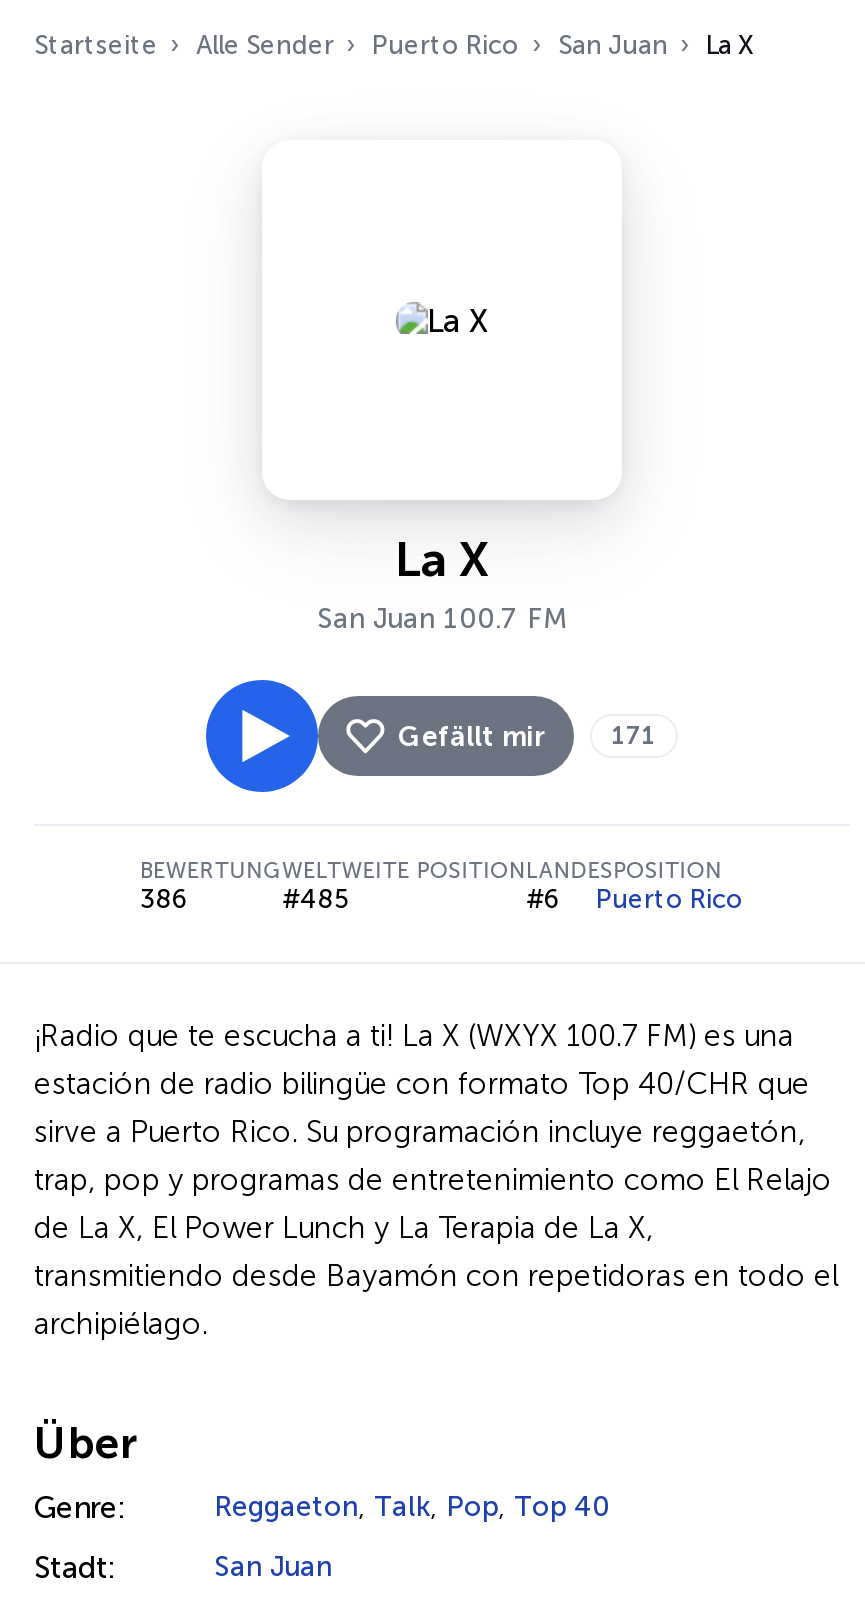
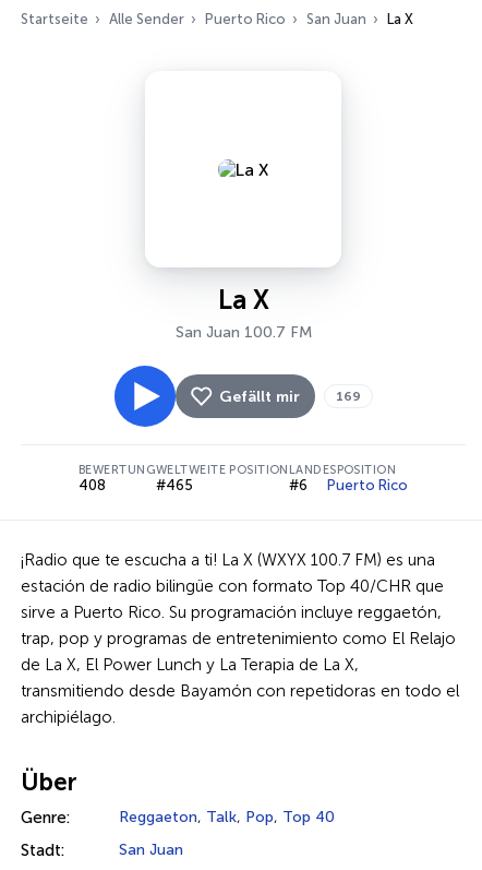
- 171
+ 169

- 386
+ 408

- #485
+ #465
